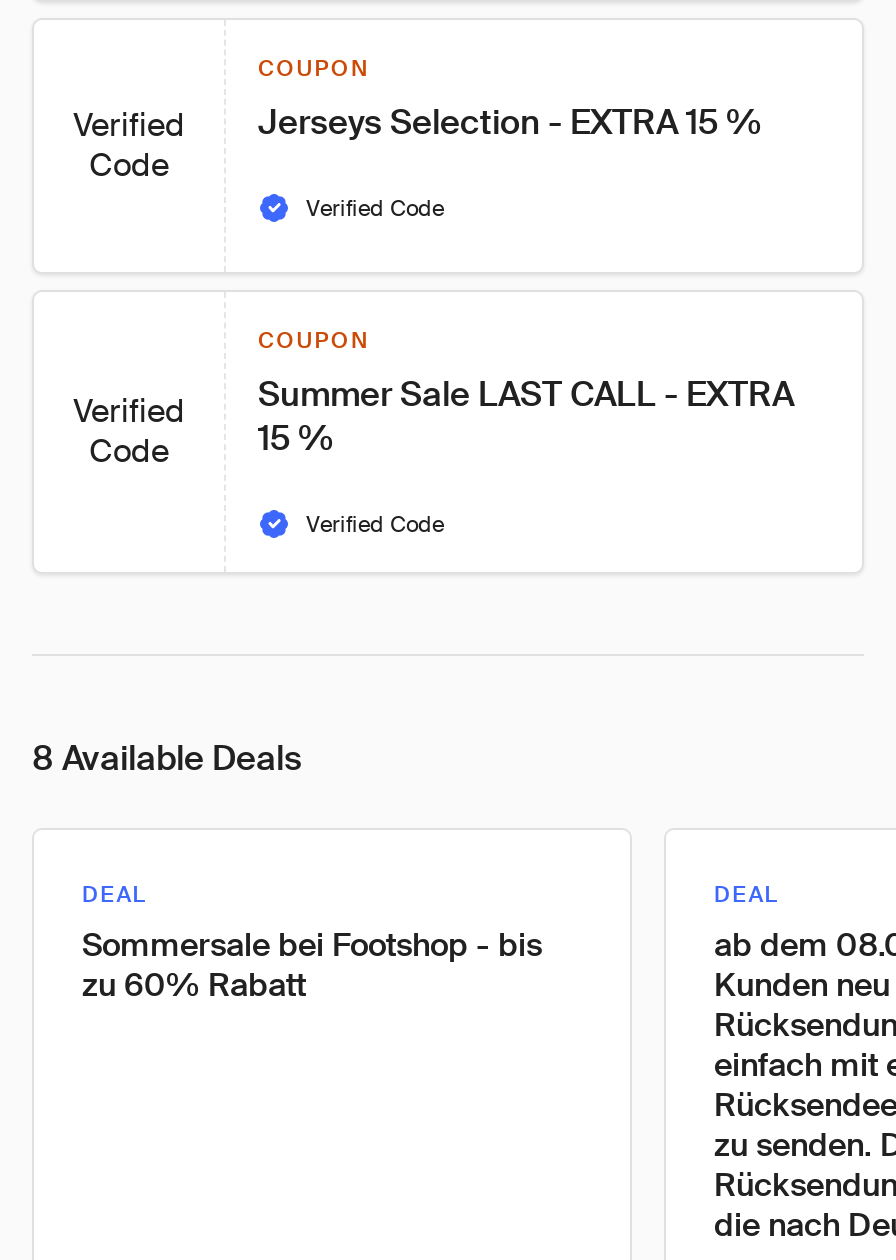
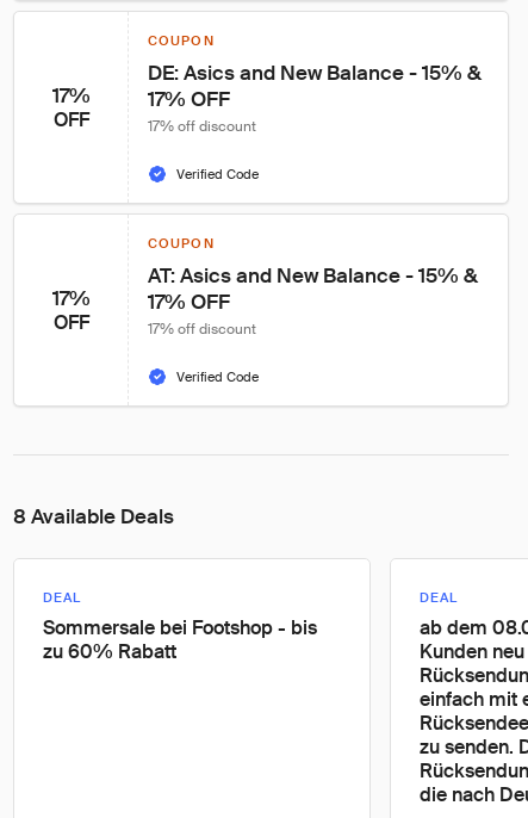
- Verified
- Code
+ 17%
+ OFF

- Jerseys Selection - EXTRA 15 %
+ DE: Asics and New Balance - 15% &
+ 17% OFF
+ 17% off discount

- Summer Sale LAST CALL - EXTRA
- 15 %
+ AT: Asics and New Balance - 15% &
+ 17% OFF
+ 17% off discount

- Verified
- Code
+ 17%
+ OFF
